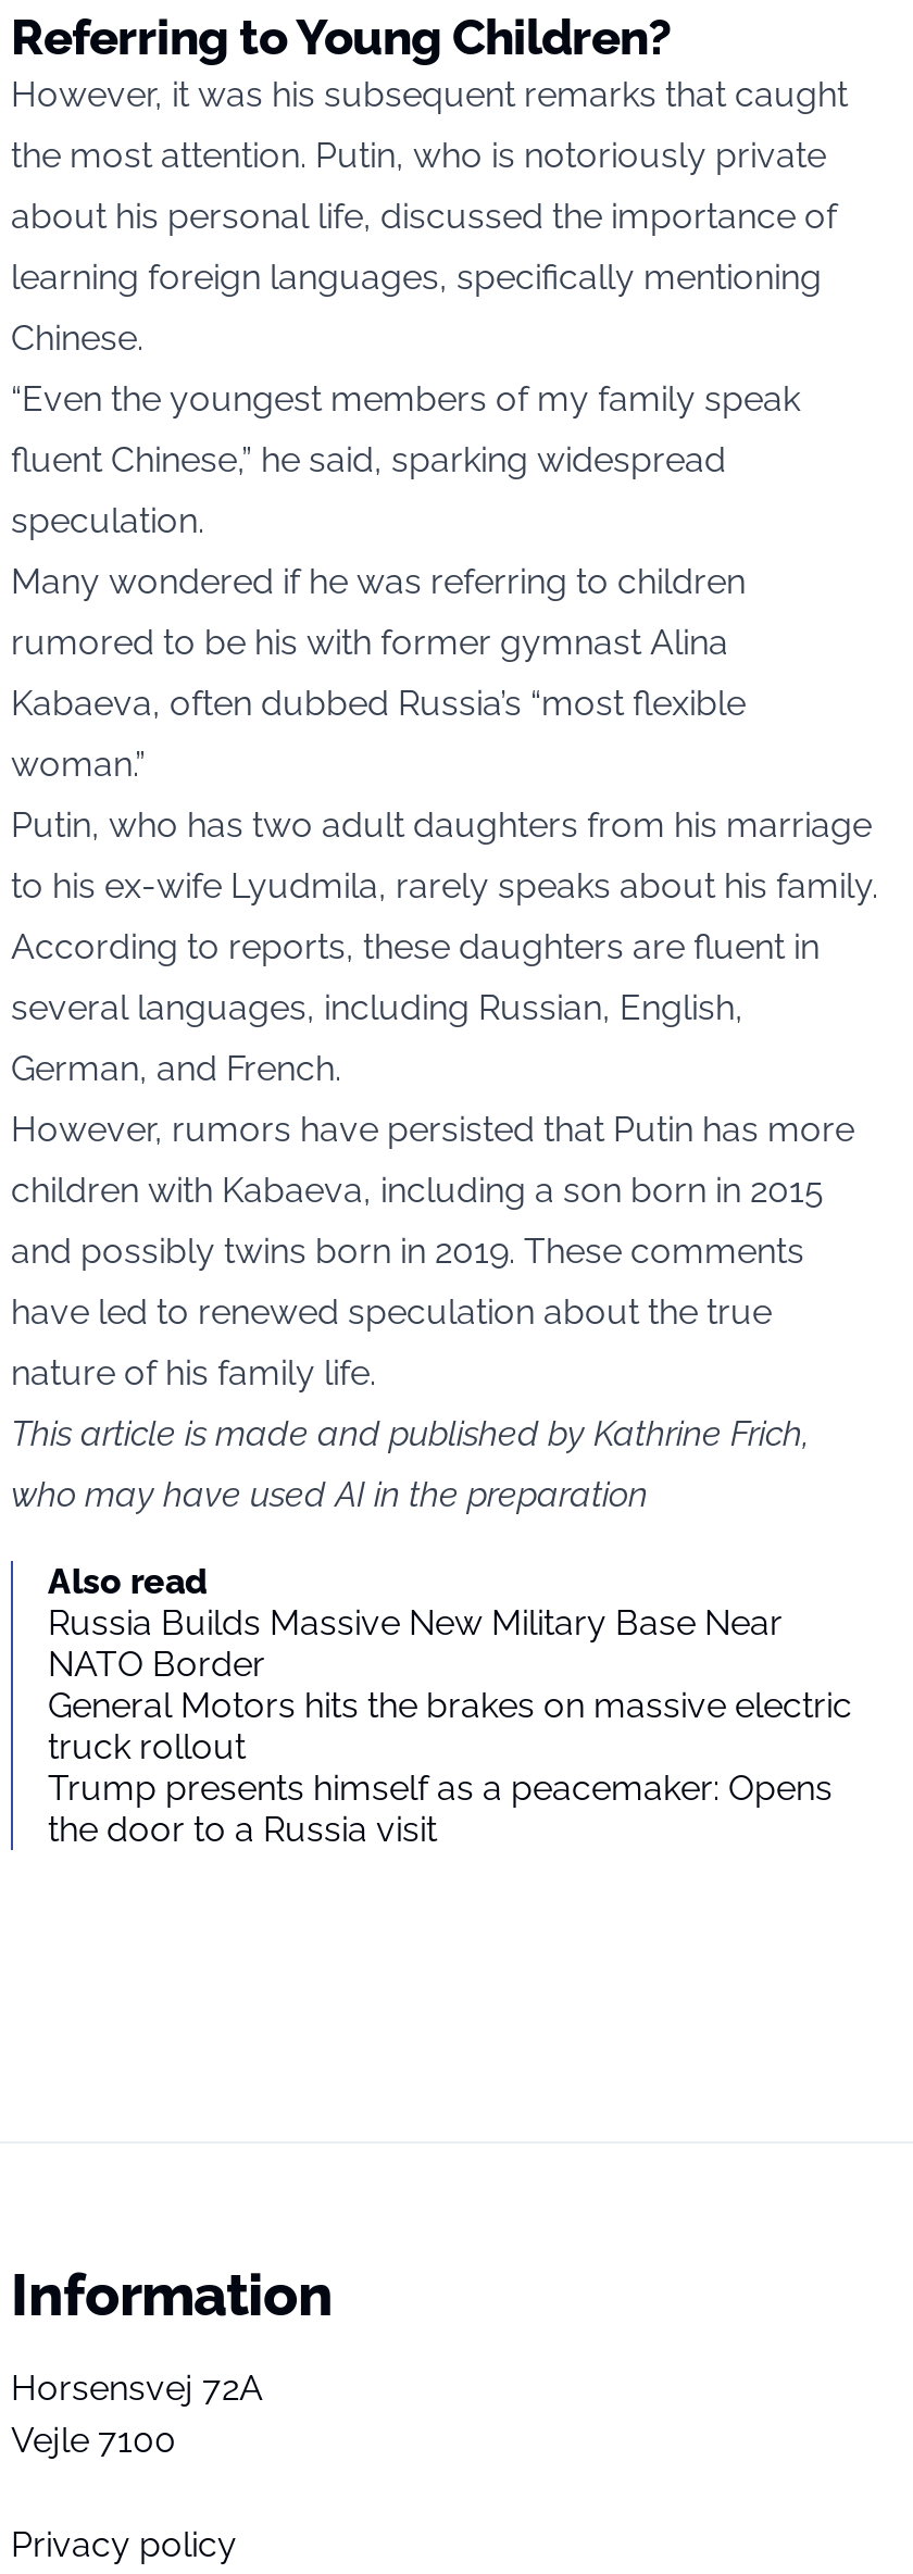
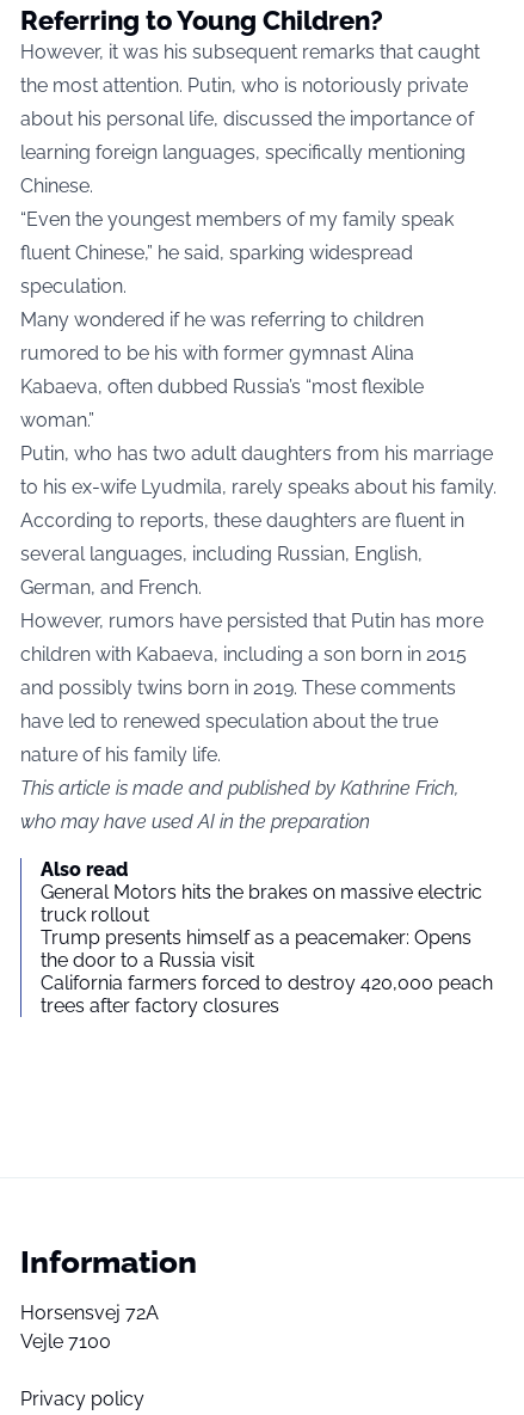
- Russia Builds Massive New Military Base Near
- NATO Border

moved up: General Motors hits the brakes on massive electric | truck rollout | Trump presents himself as a peacemaker: Opens | the door to a Russia visit

+ California farmers forced to destroy 420,000 peach
+ trees after factory closures
